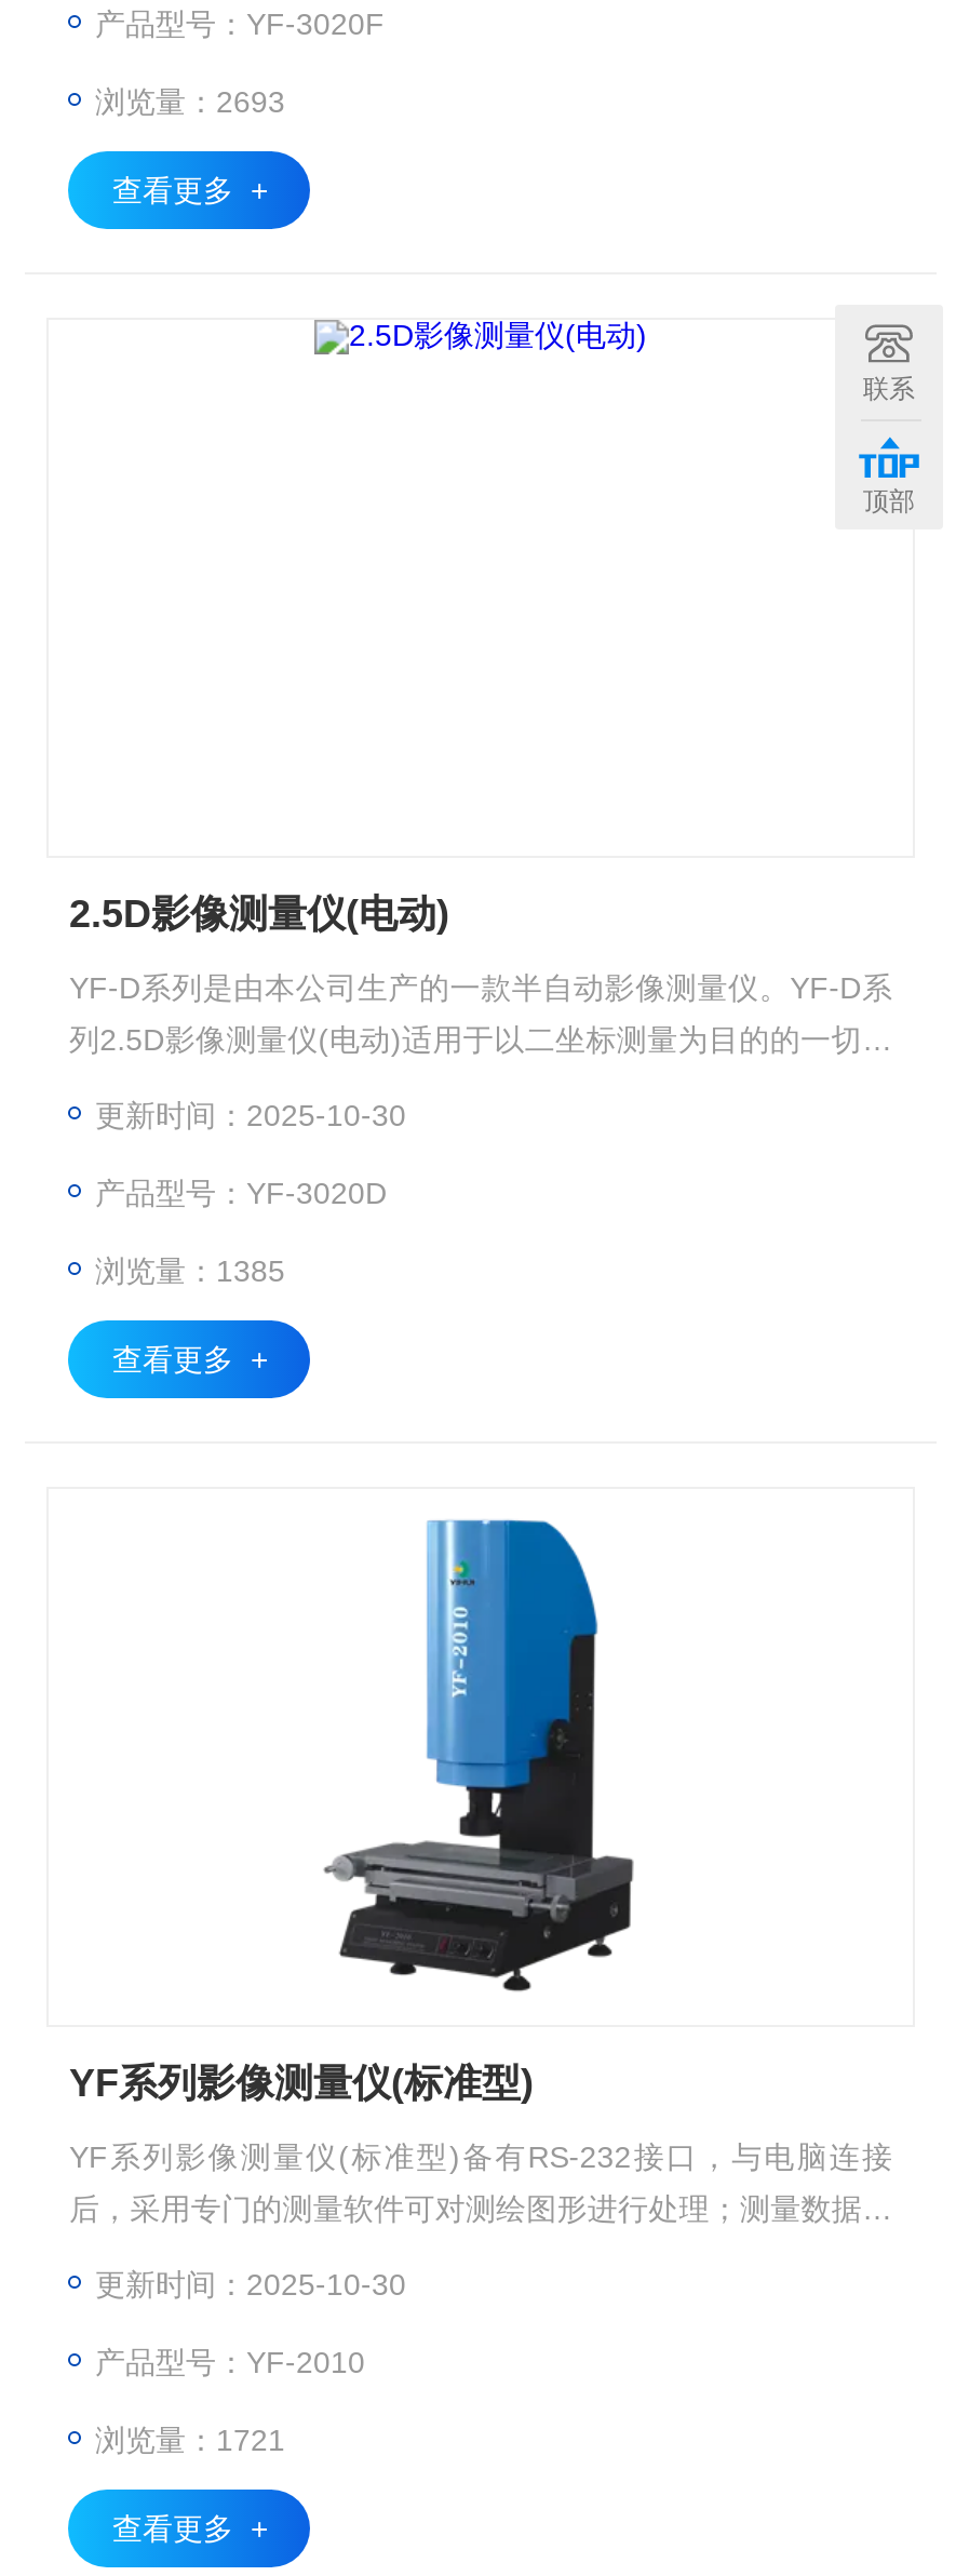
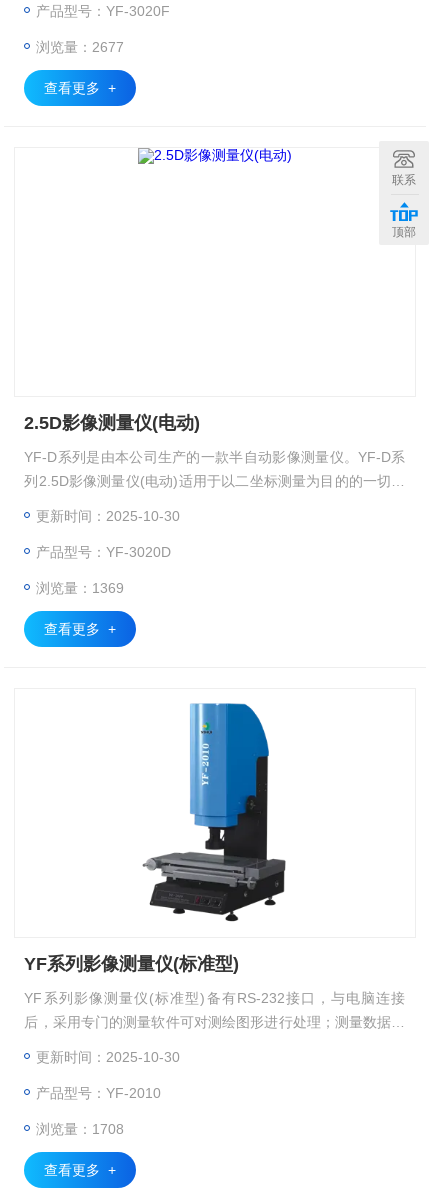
- 浏览量：2693
+ 浏览量：2677

- 浏览量：1385
+ 浏览量：1369

- 浏览量：1721
+ 浏览量：1708
